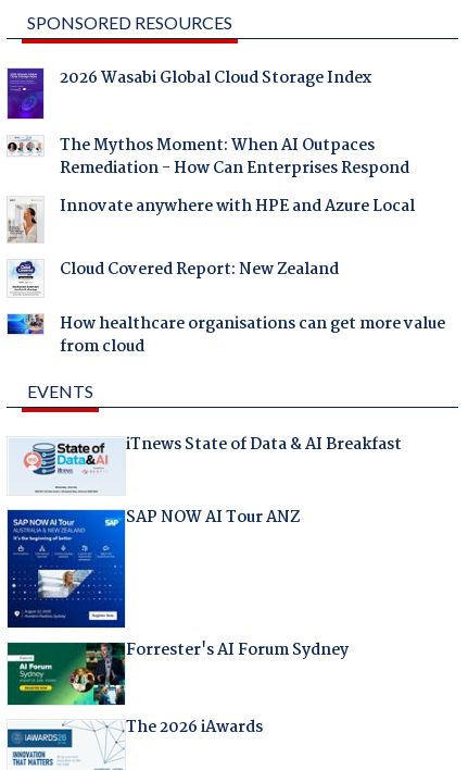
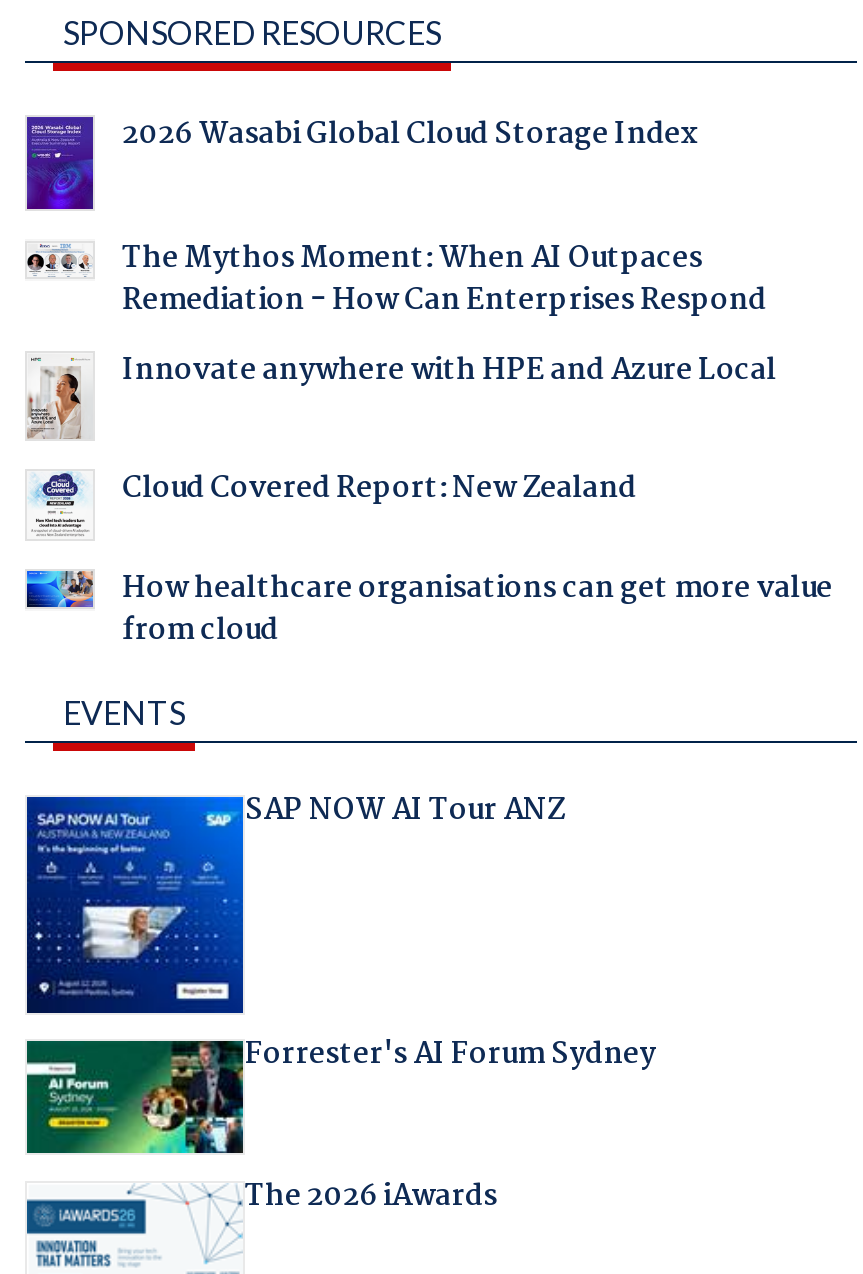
- [image]
- iTnews State of Data & AI Breakfast
